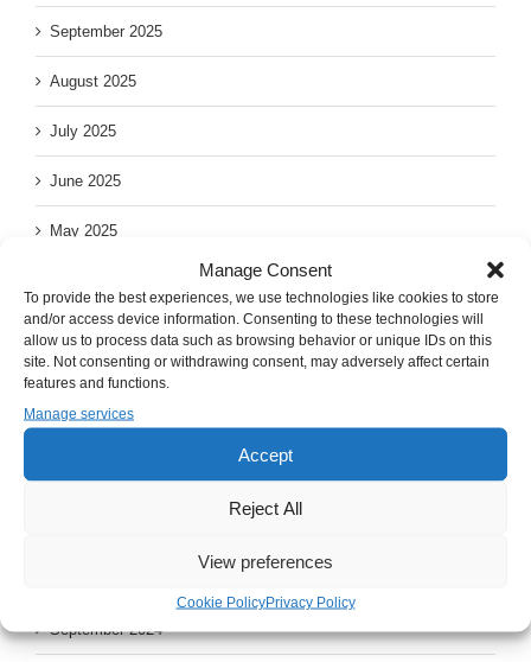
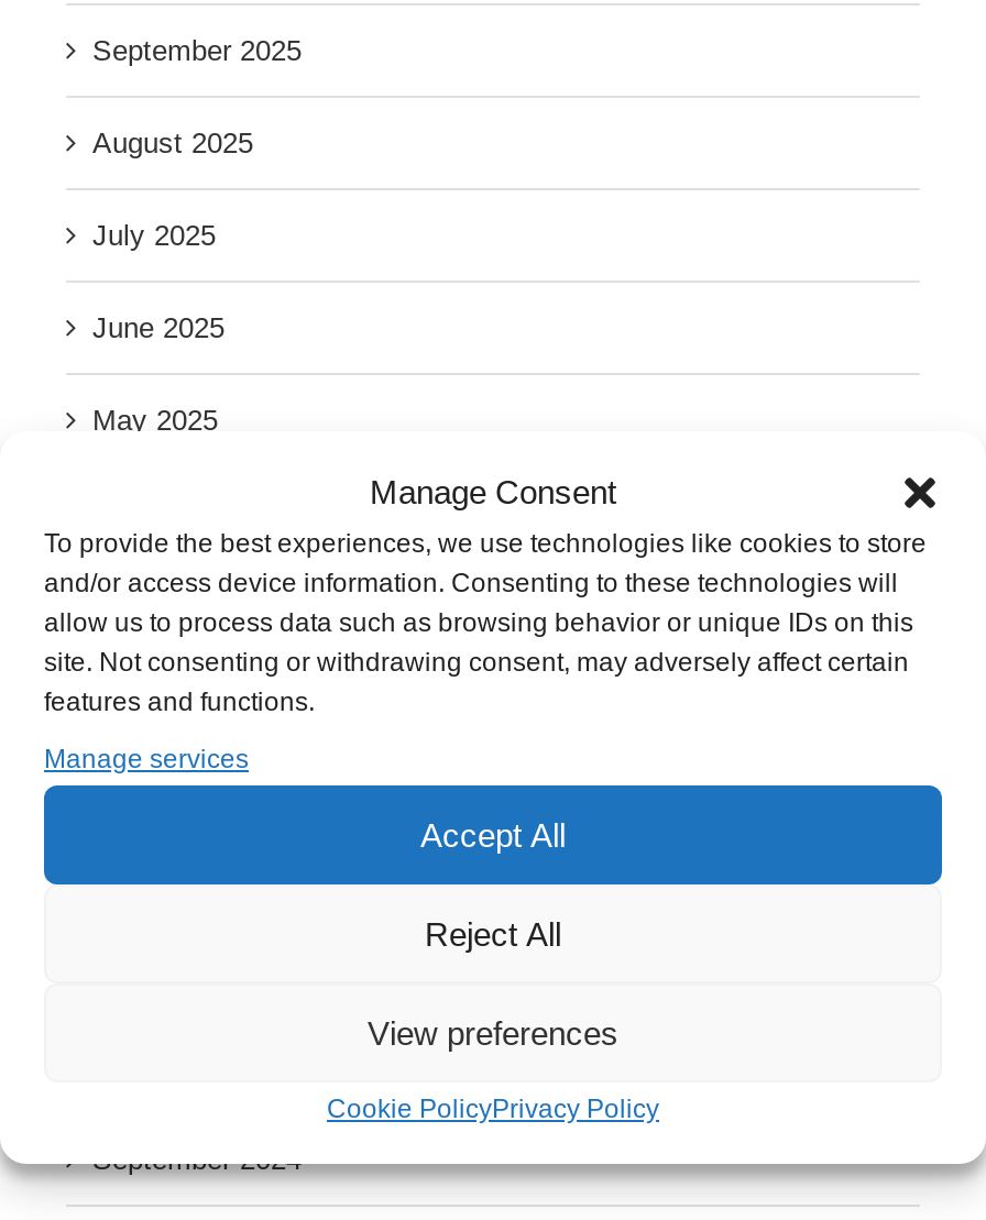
- Accept
+ Accept All
